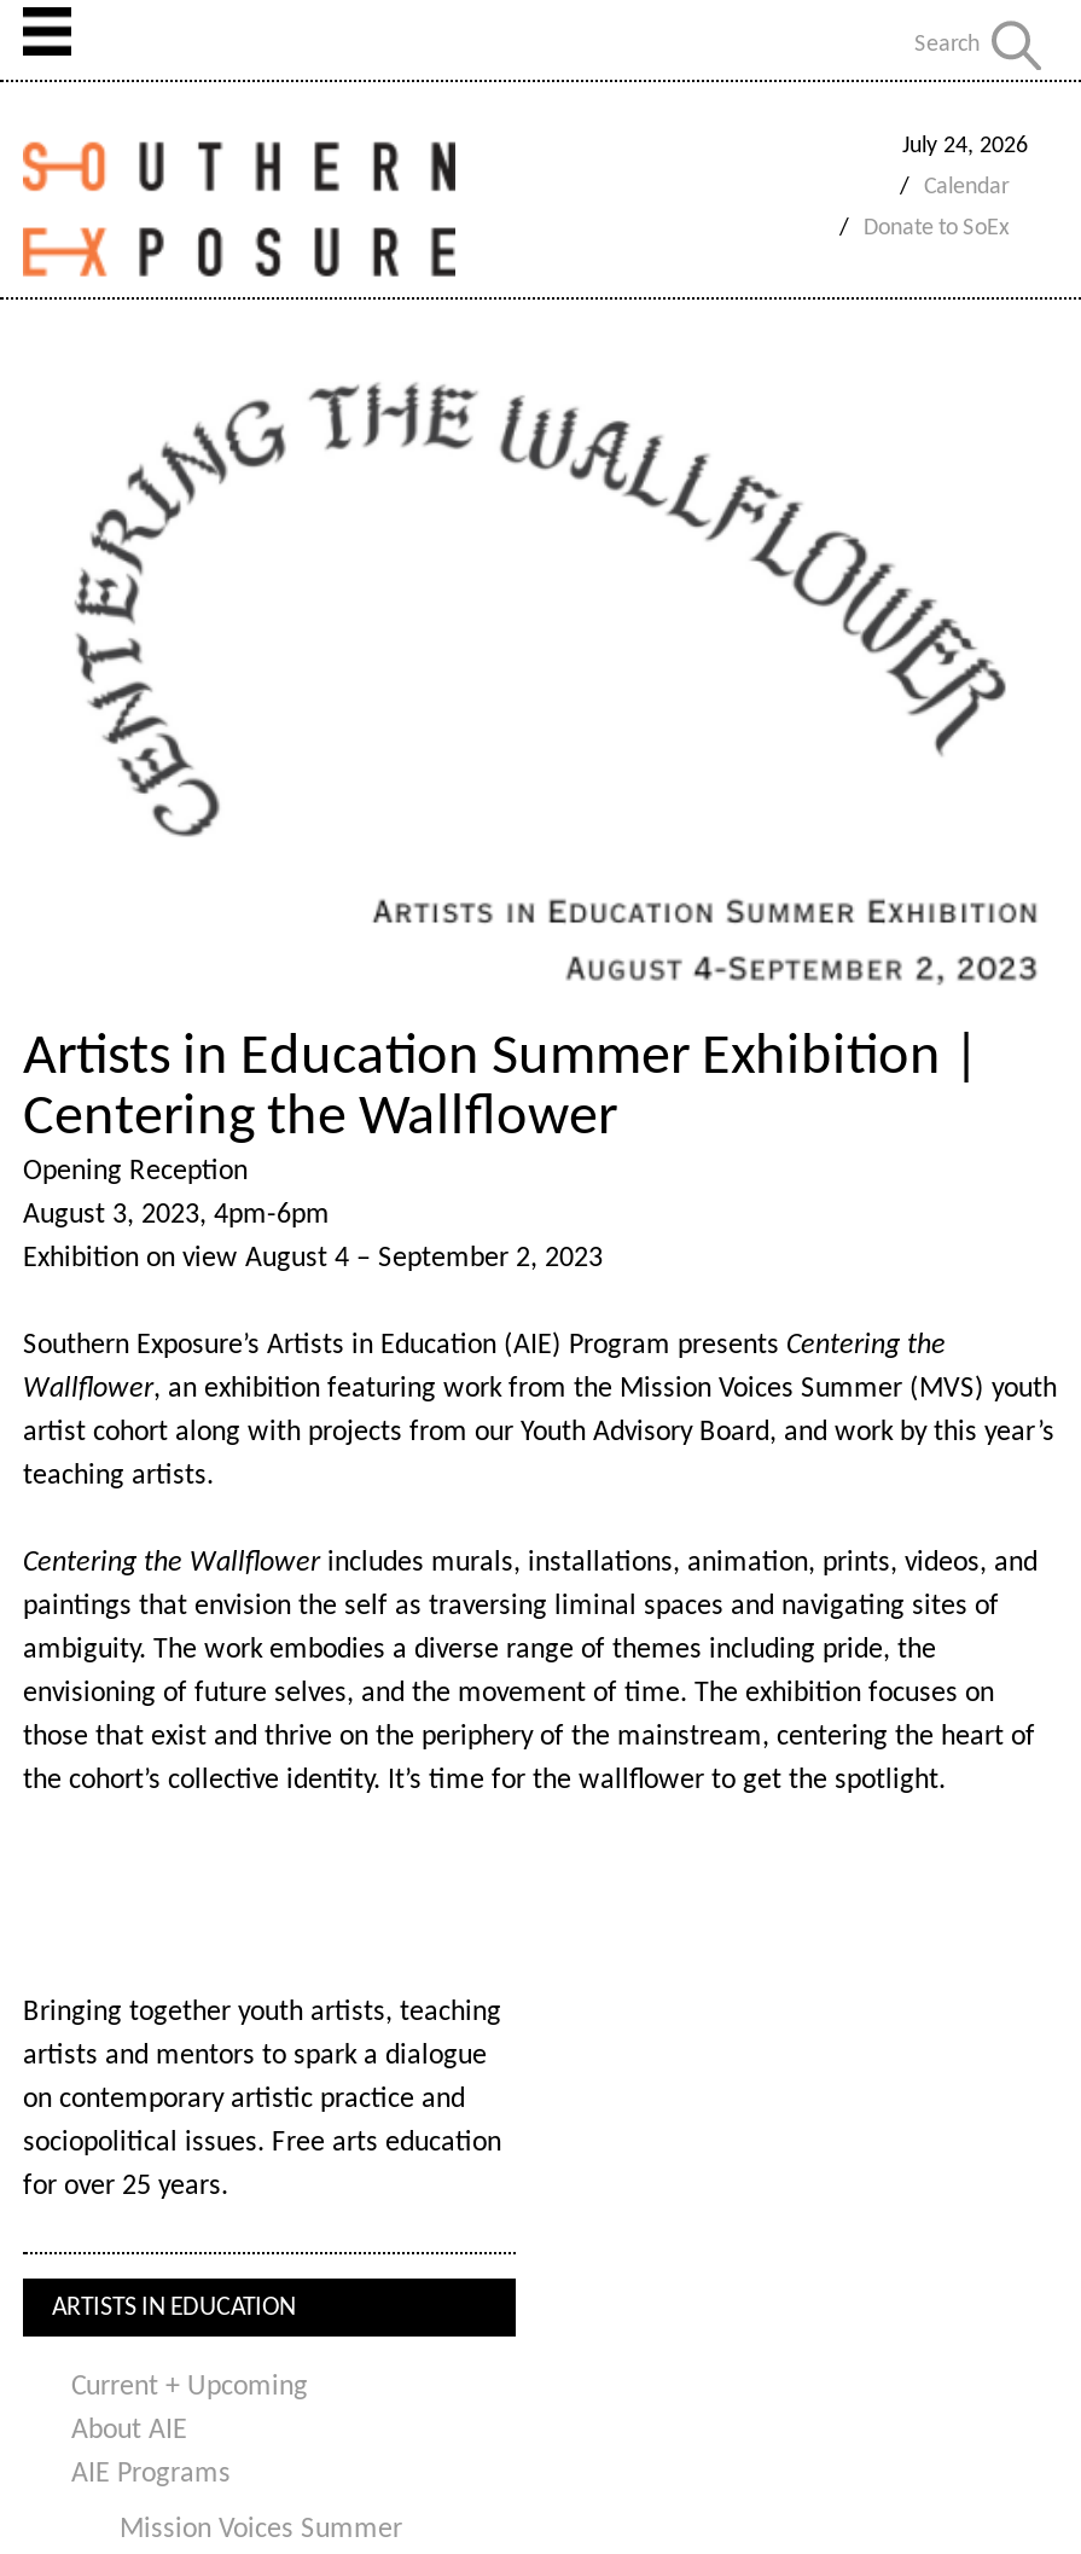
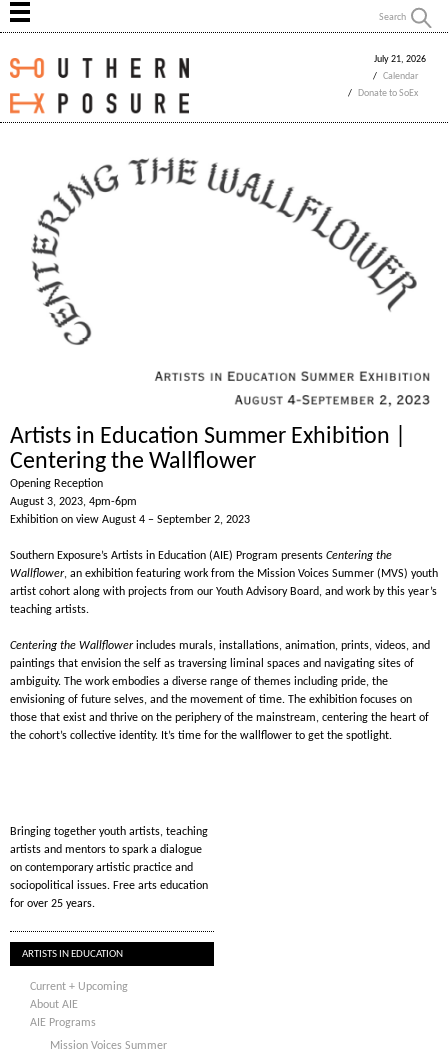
- July 24, 2026
+ July 21, 2026
